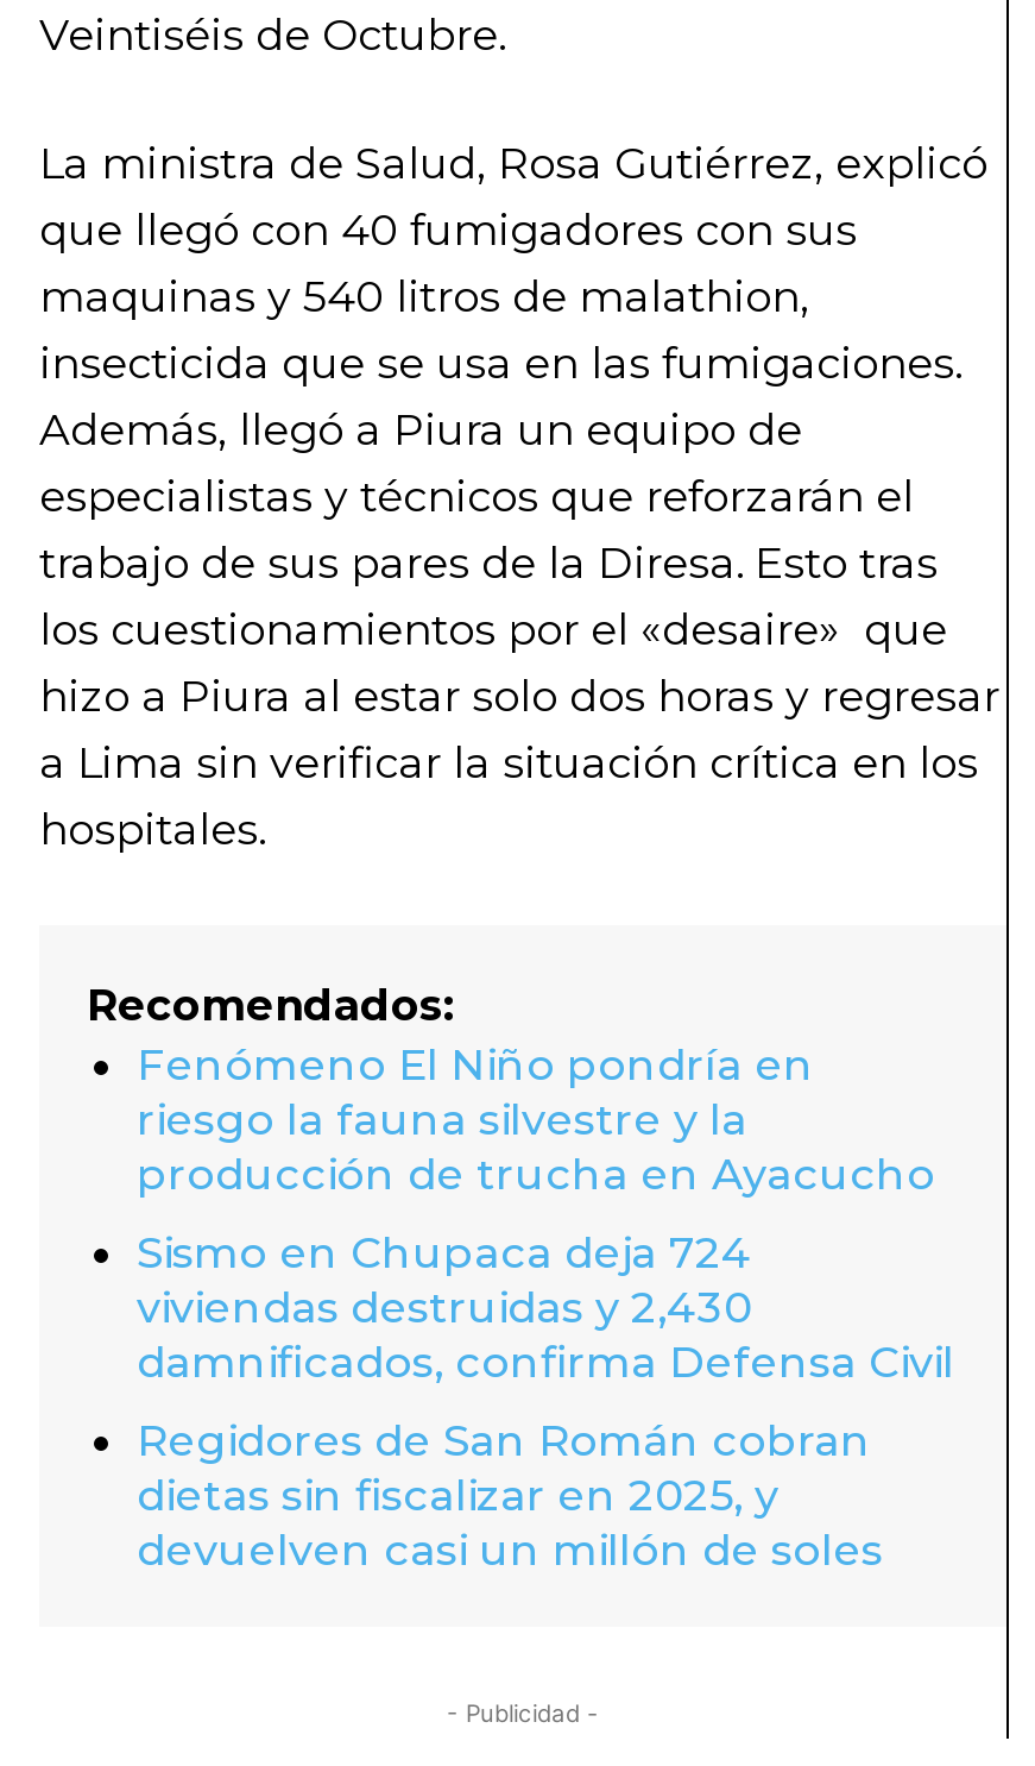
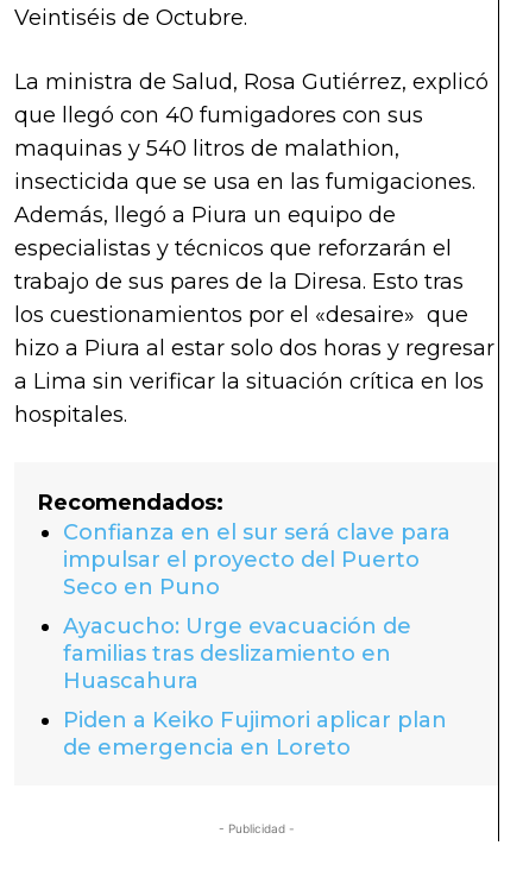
- Fenómeno El Niño pondría en
- riesgo la fauna silvestre y la
- producción de trucha en Ayacucho
+ Confianza en el sur será clave para
+ impulsar el proyecto del Puerto
+ Seco en Puno

- Sismo en Chupaca deja 724
- viviendas destruidas y 2,430
- damnificados, confirma Defensa Civil
+ Ayacucho: Urge evacuación de
+ familias tras deslizamiento en
+ Huascahura

- Regidores de San Román cobran
- dietas sin fiscalizar en 2025, y
- devuelven casi un millón de soles
+ Piden a Keiko Fujimori aplicar plan
+ de emergencia en Loreto
